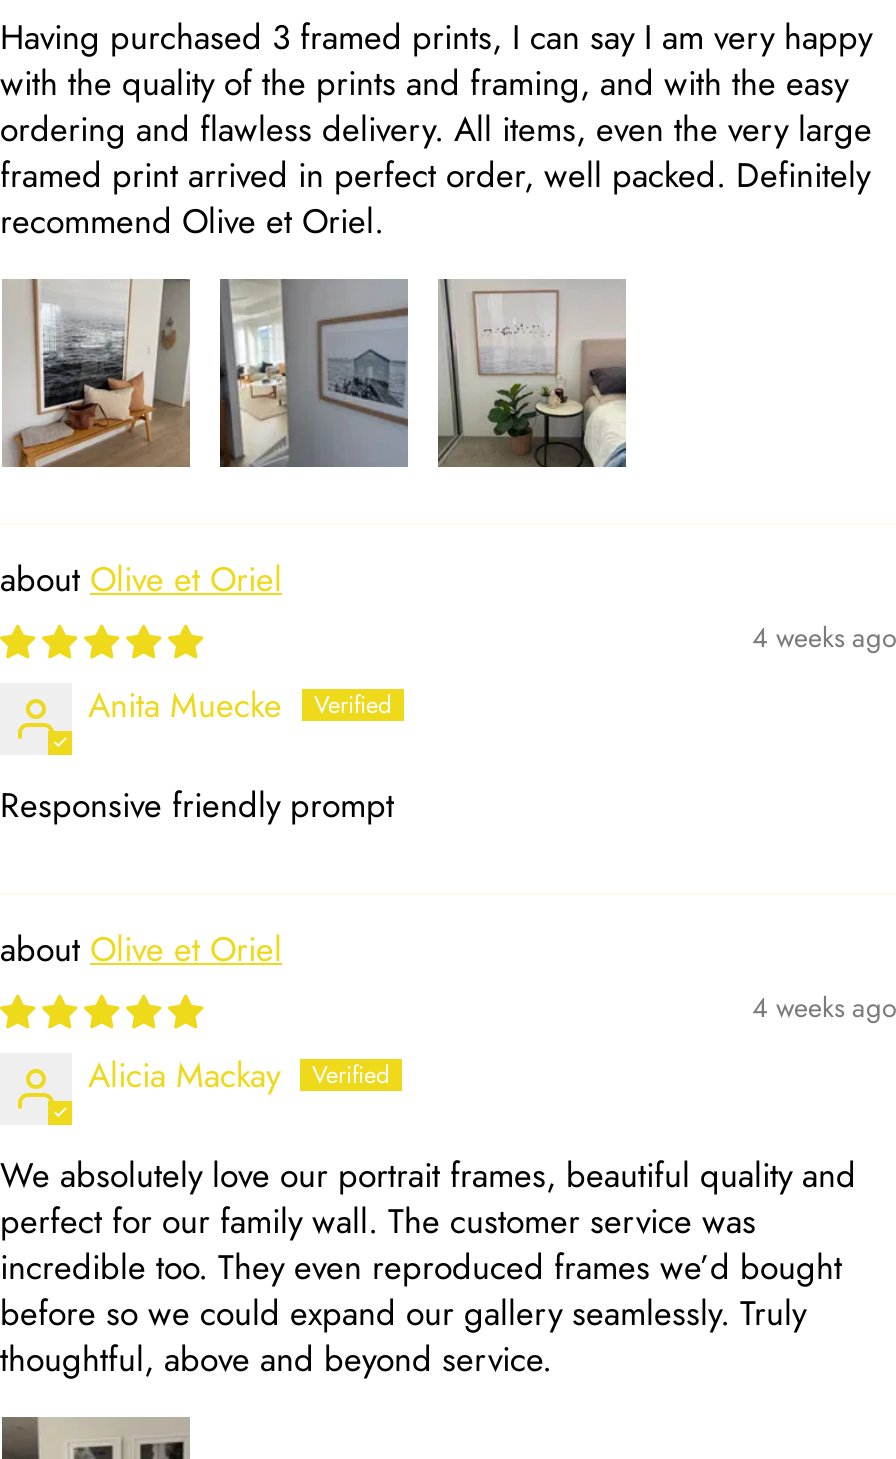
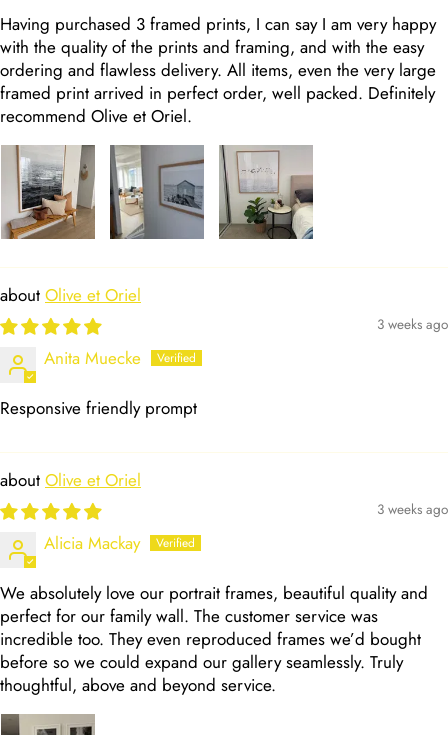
- 4 weeks ago
+ 3 weeks ago

- 4 weeks ago
+ 3 weeks ago
